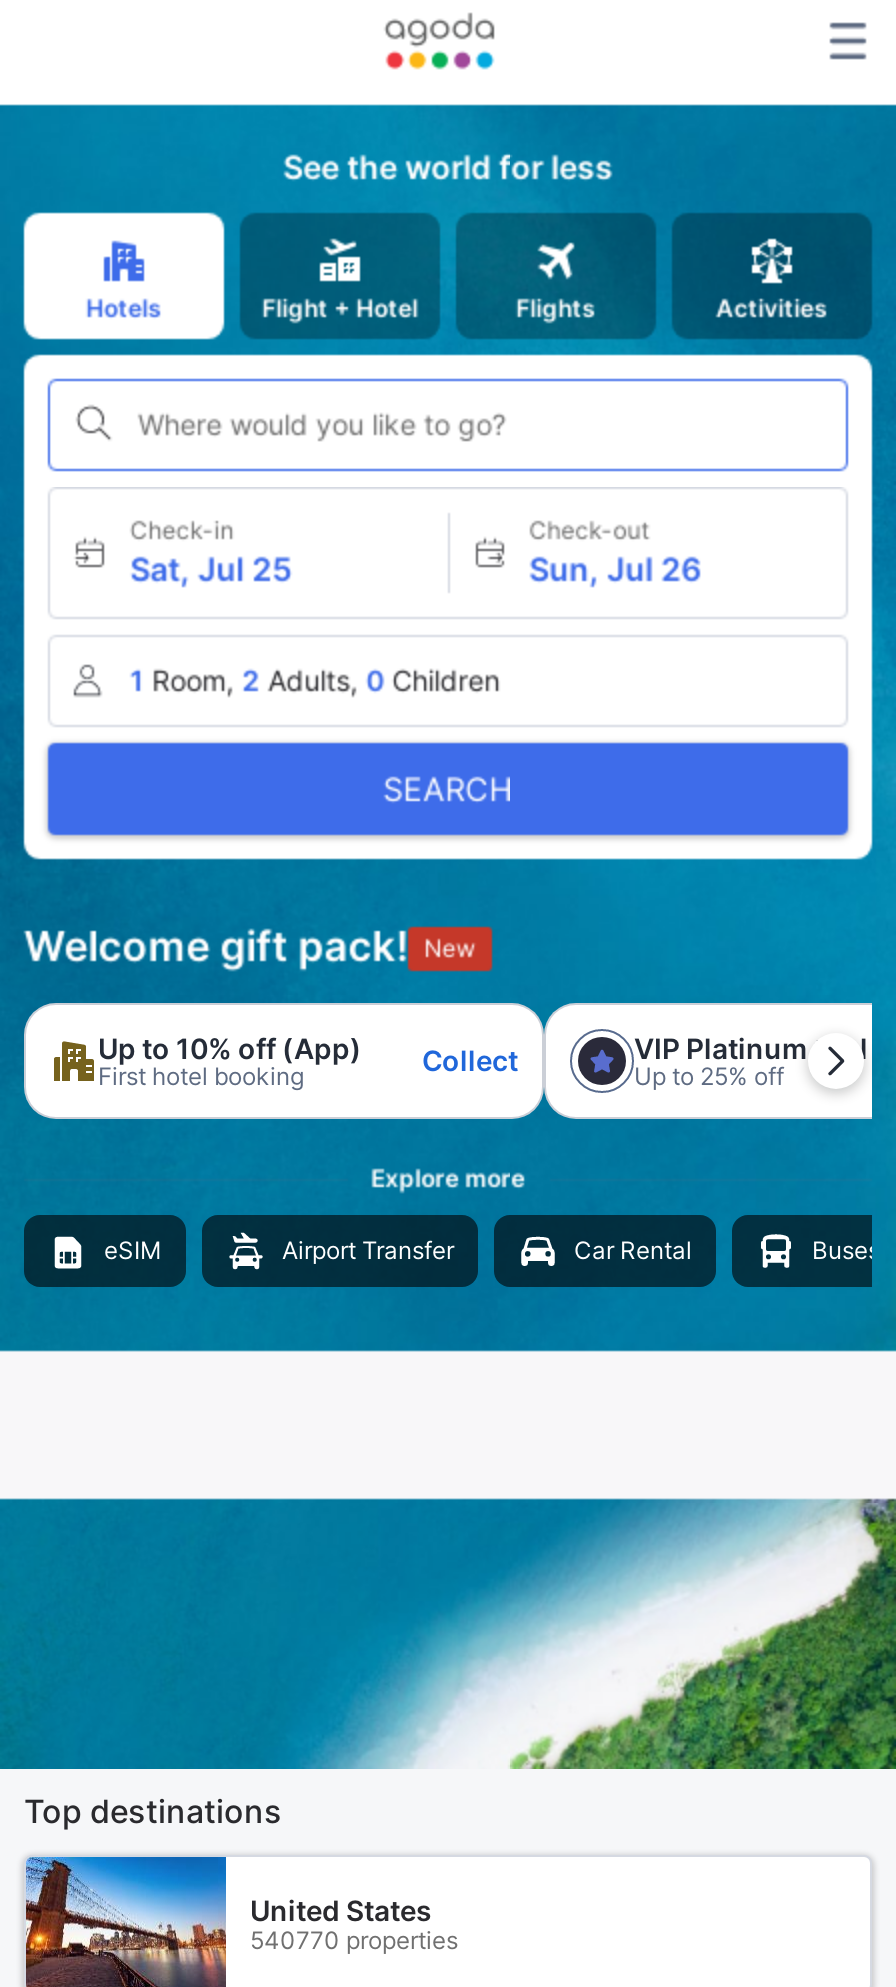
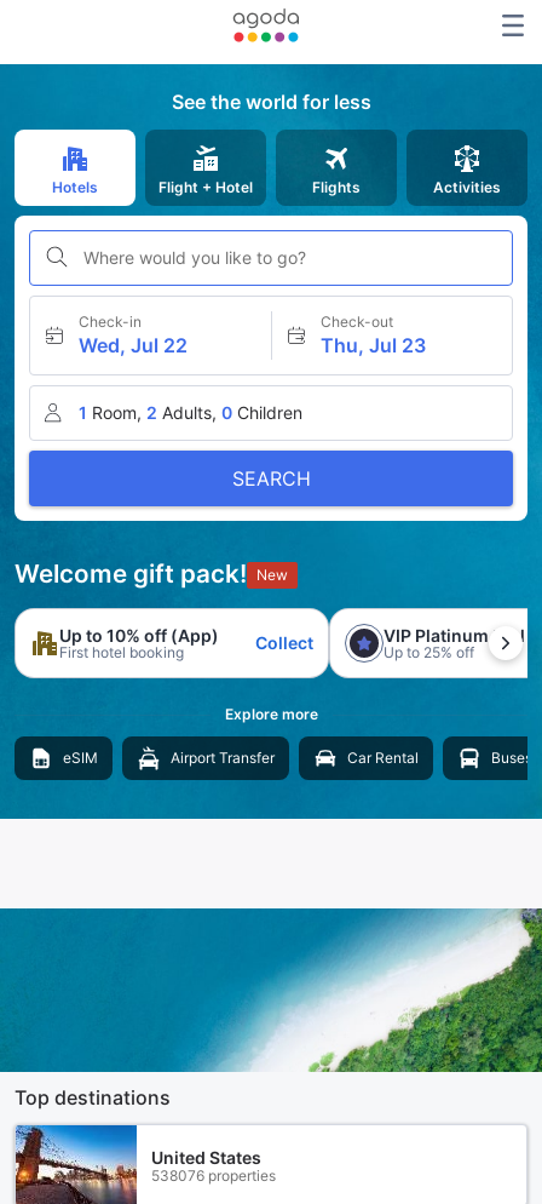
- Sat, Jul 25
+ Wed, Jul 22

- Sun, Jul 26
+ Thu, Jul 23

- 540770 properties
+ 538076 properties
